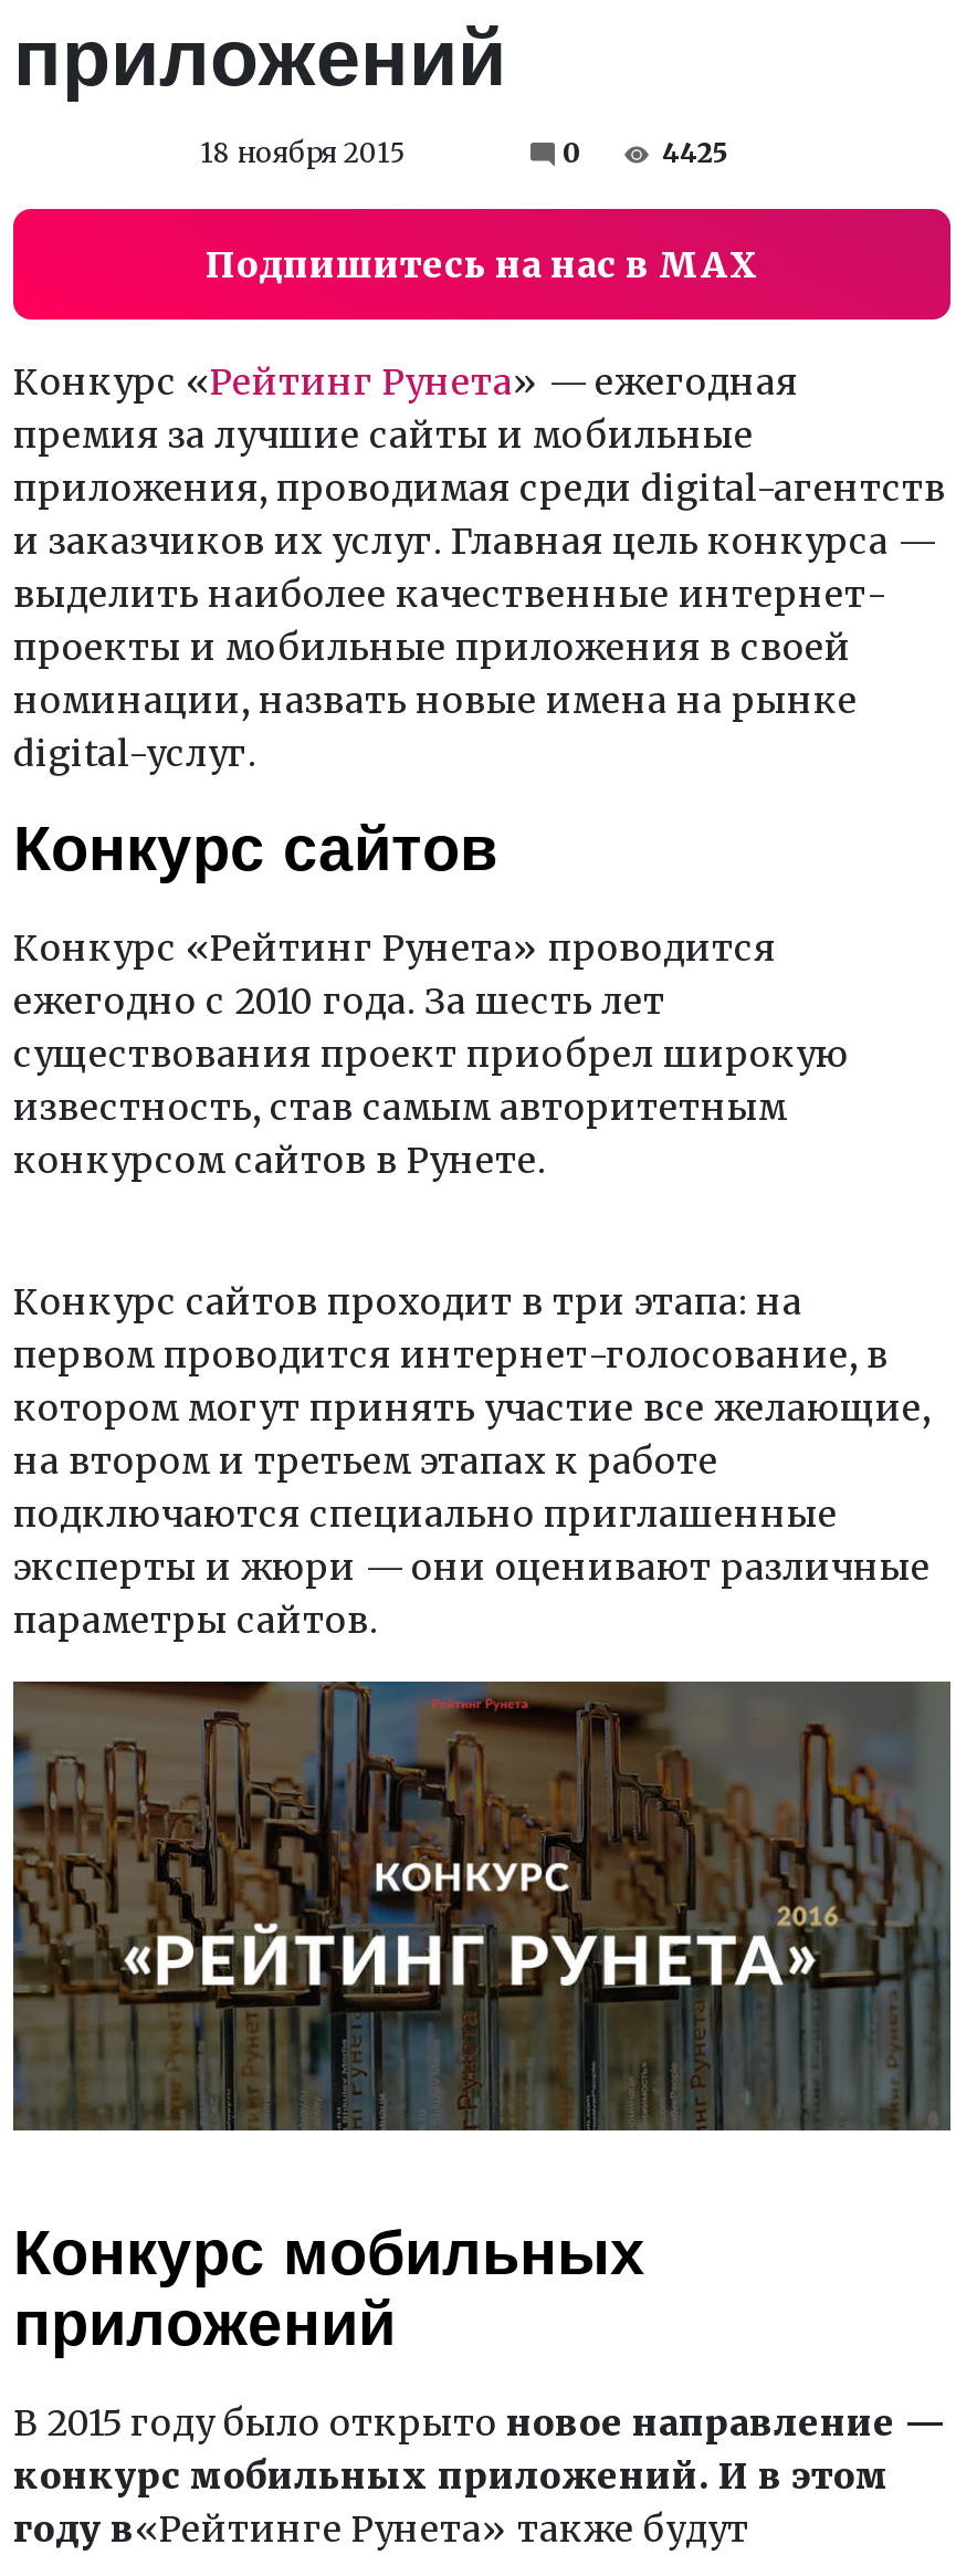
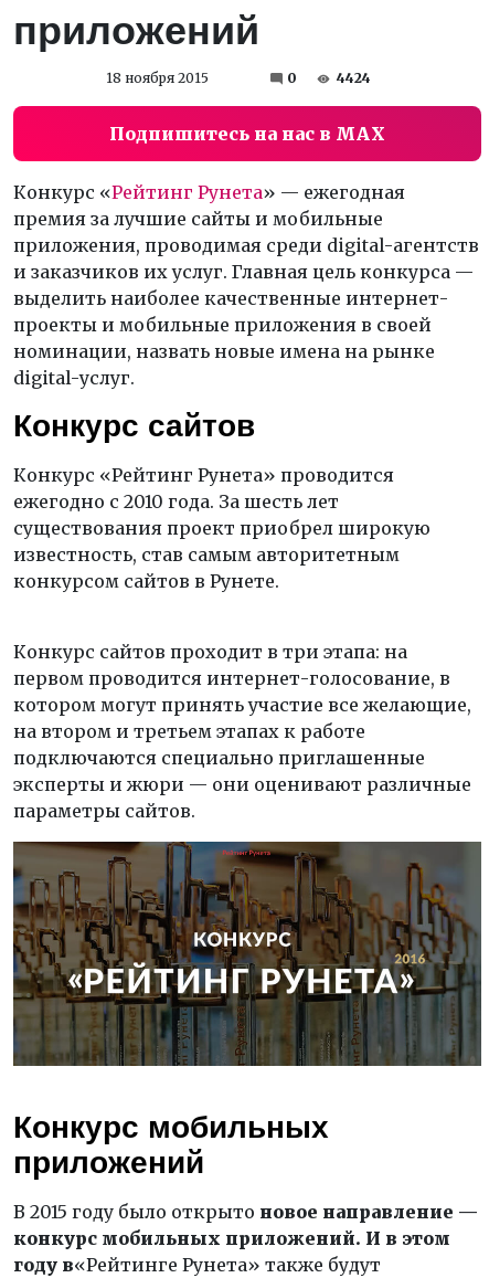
- 4425
+ 4424
